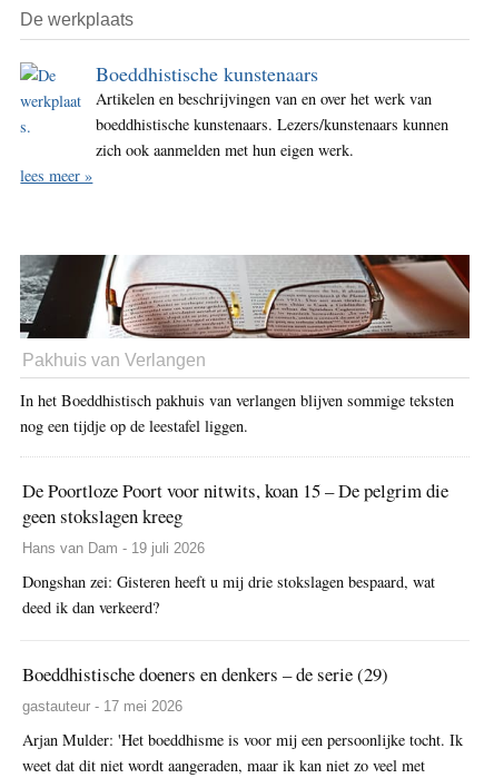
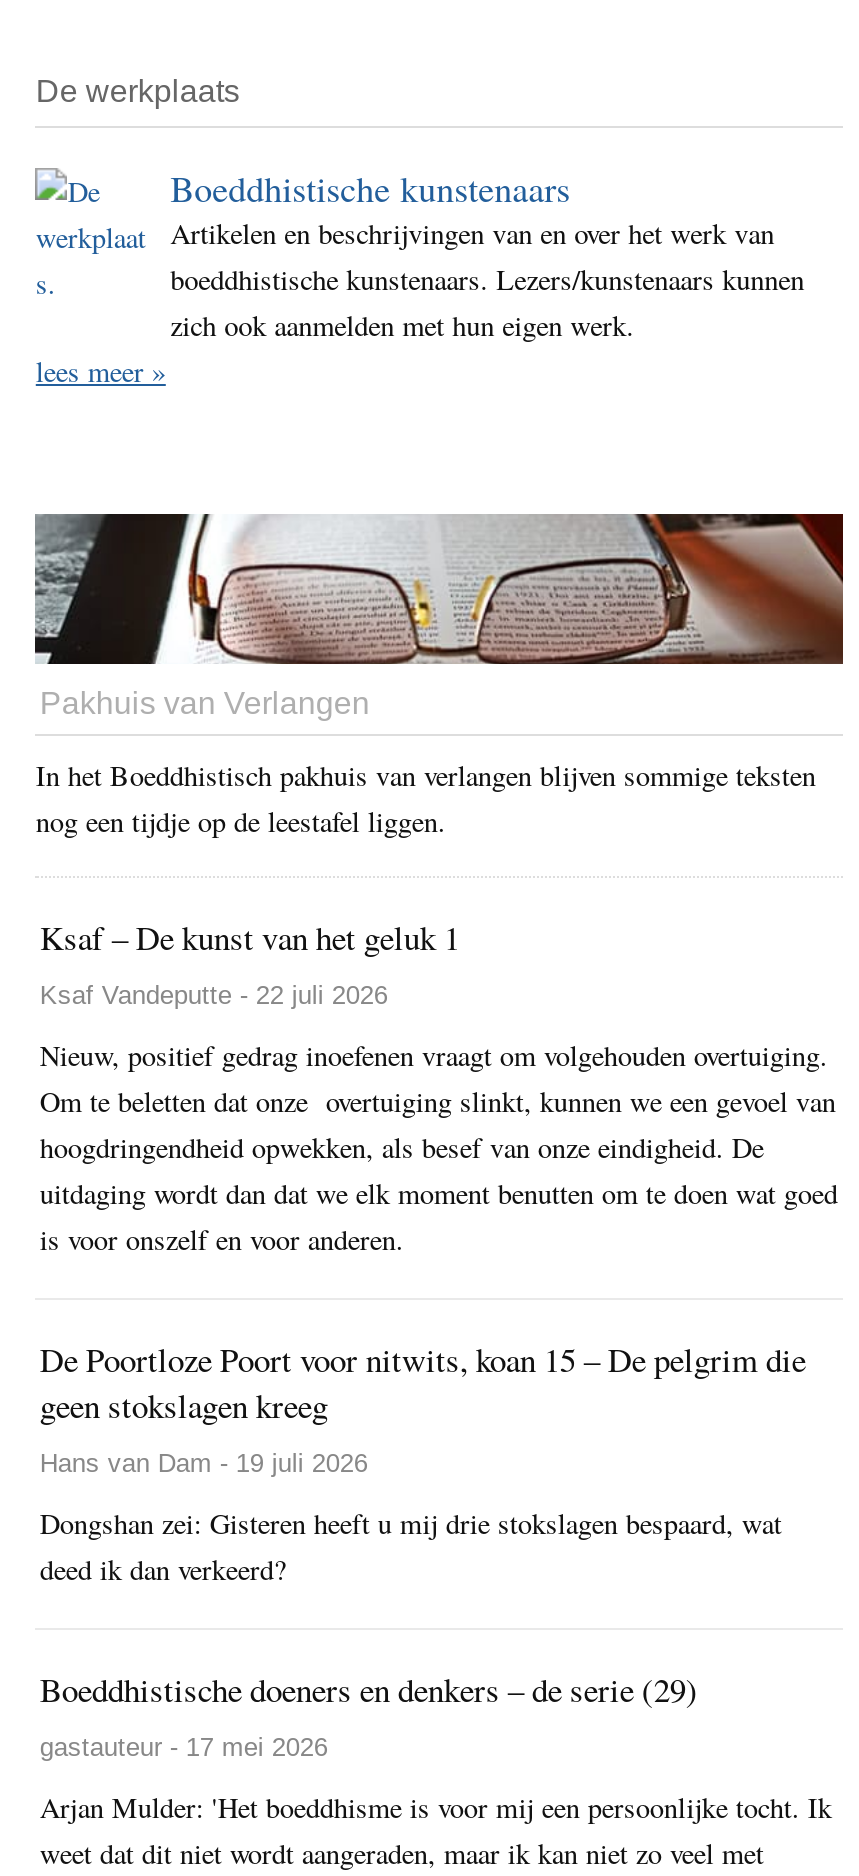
+ Ksaf – De kunst van het geluk 1
+ Ksaf Vandeputte - 22 juli 2026
+ Nieuw, positief gedrag inoefenen vraagt om volgehouden overtuiging.
+ Om te beletten dat onze overtuiging slinkt, kunnen we een gevoel van
+ hoogdringendheid opwekken, als besef van onze eindigheid. De
+ uitdaging wordt dan dat we elk moment benutten om te doen wat goed
+ is voor onszelf en voor anderen.
